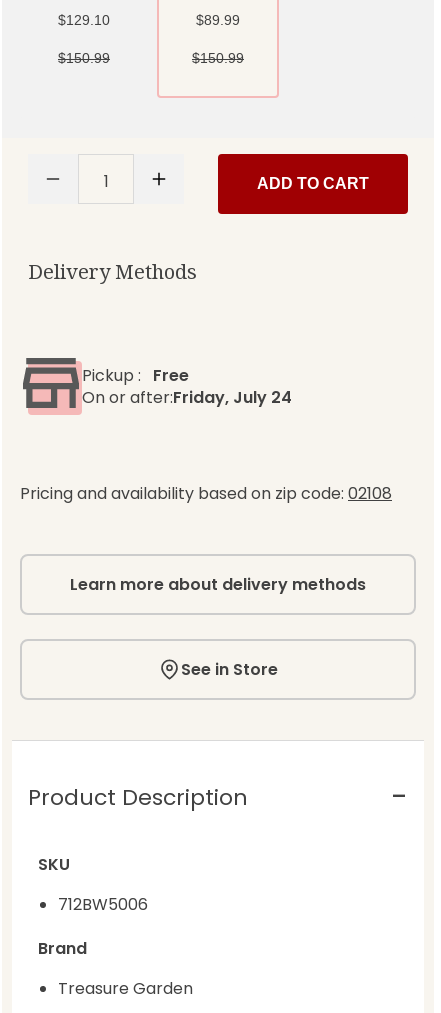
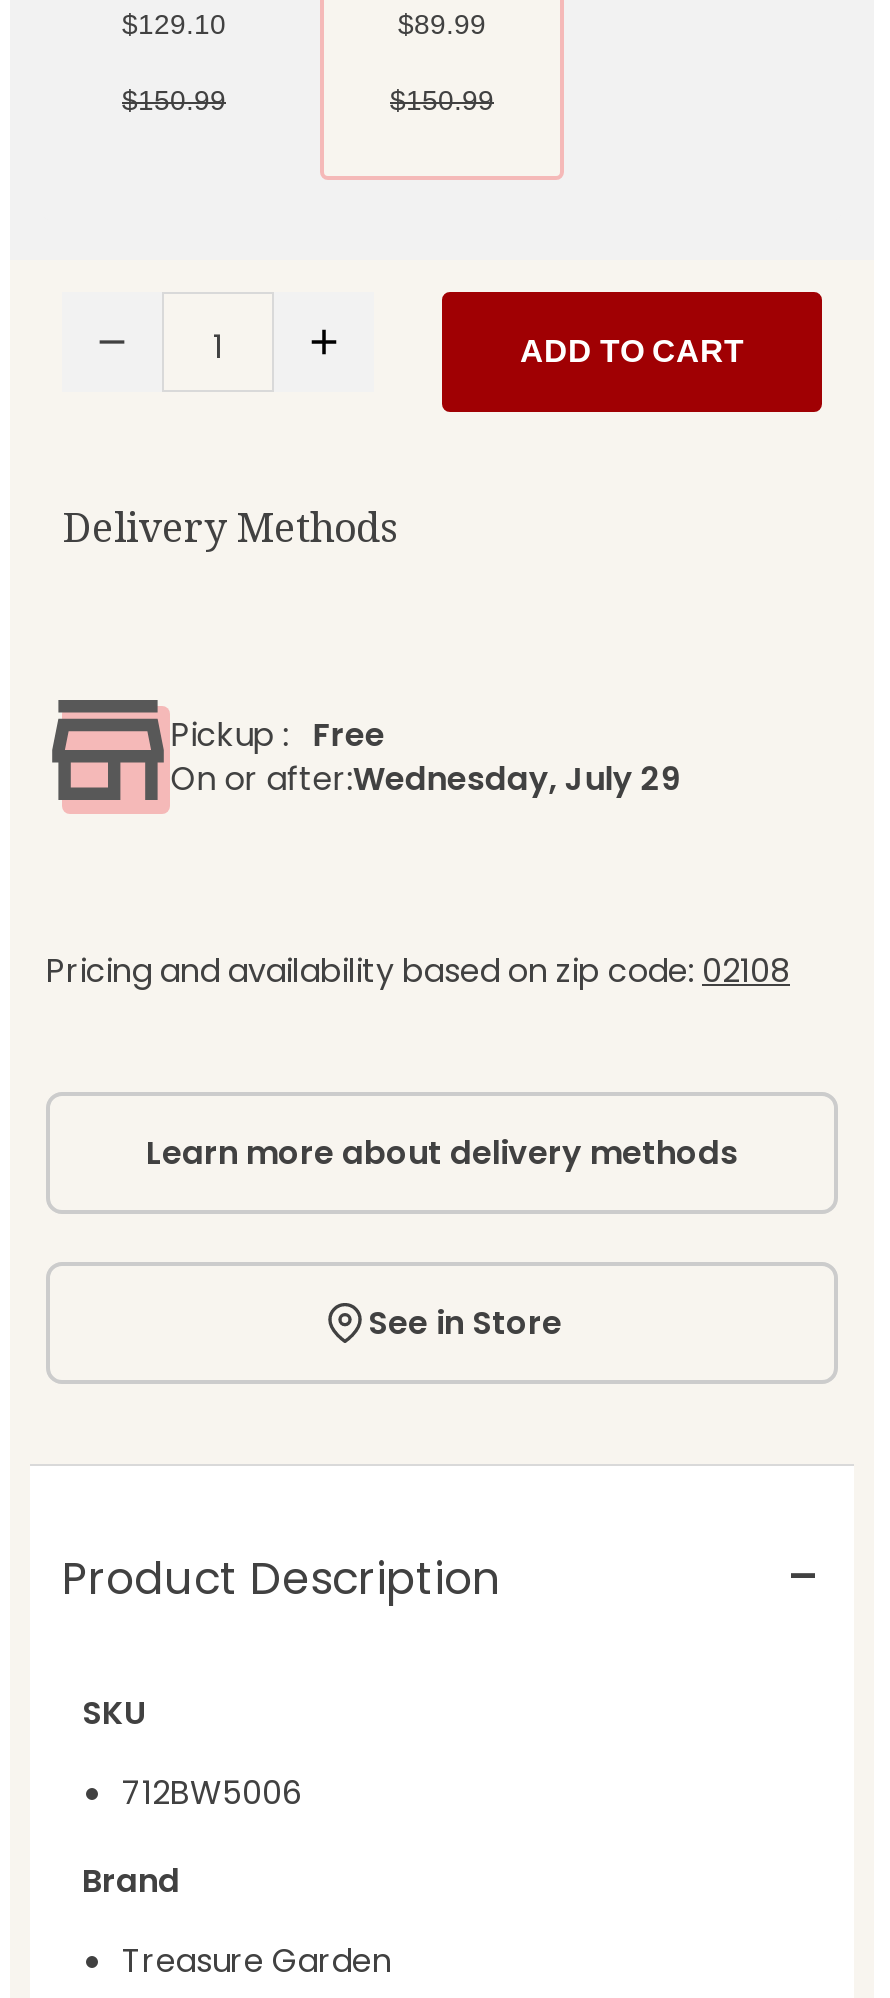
- On or after:Friday, July 24
+ On or after:Wednesday, July 29
